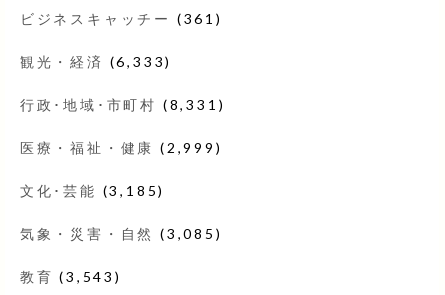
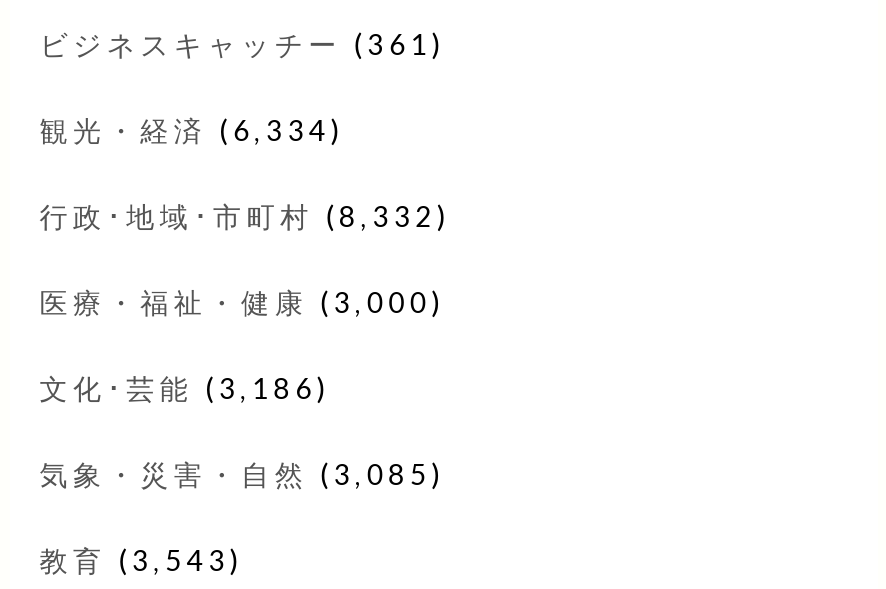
- 観光・経済(6,333)
+ 観光・経済(6,334)

- 行政･地域･市町村(8,331)
+ 行政･地域･市町村(8,332)

- 医療・福祉・健康(2,999)
+ 医療・福祉・健康(3,000)

- 文化･芸能(3,185)
+ 文化･芸能(3,186)
